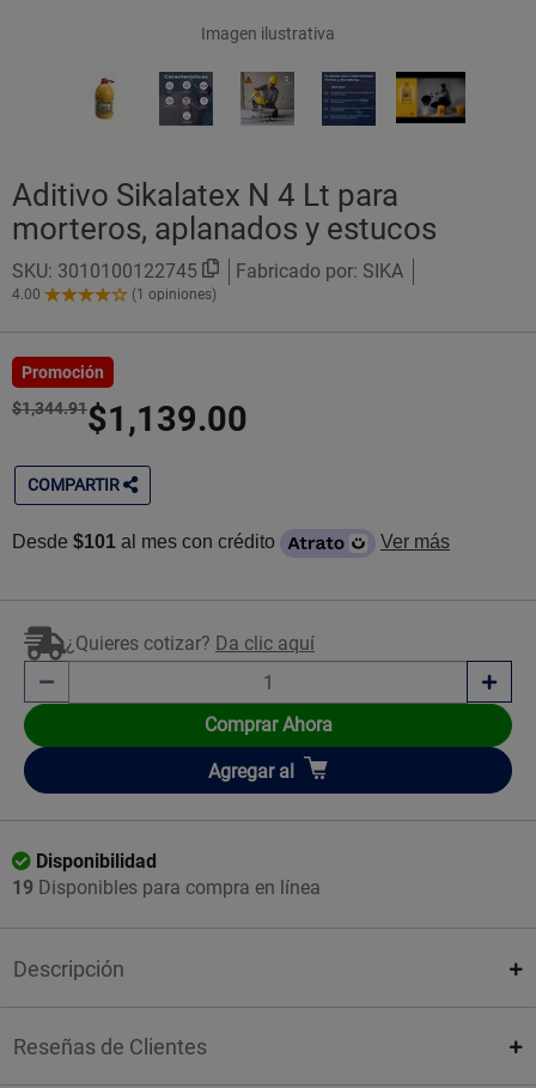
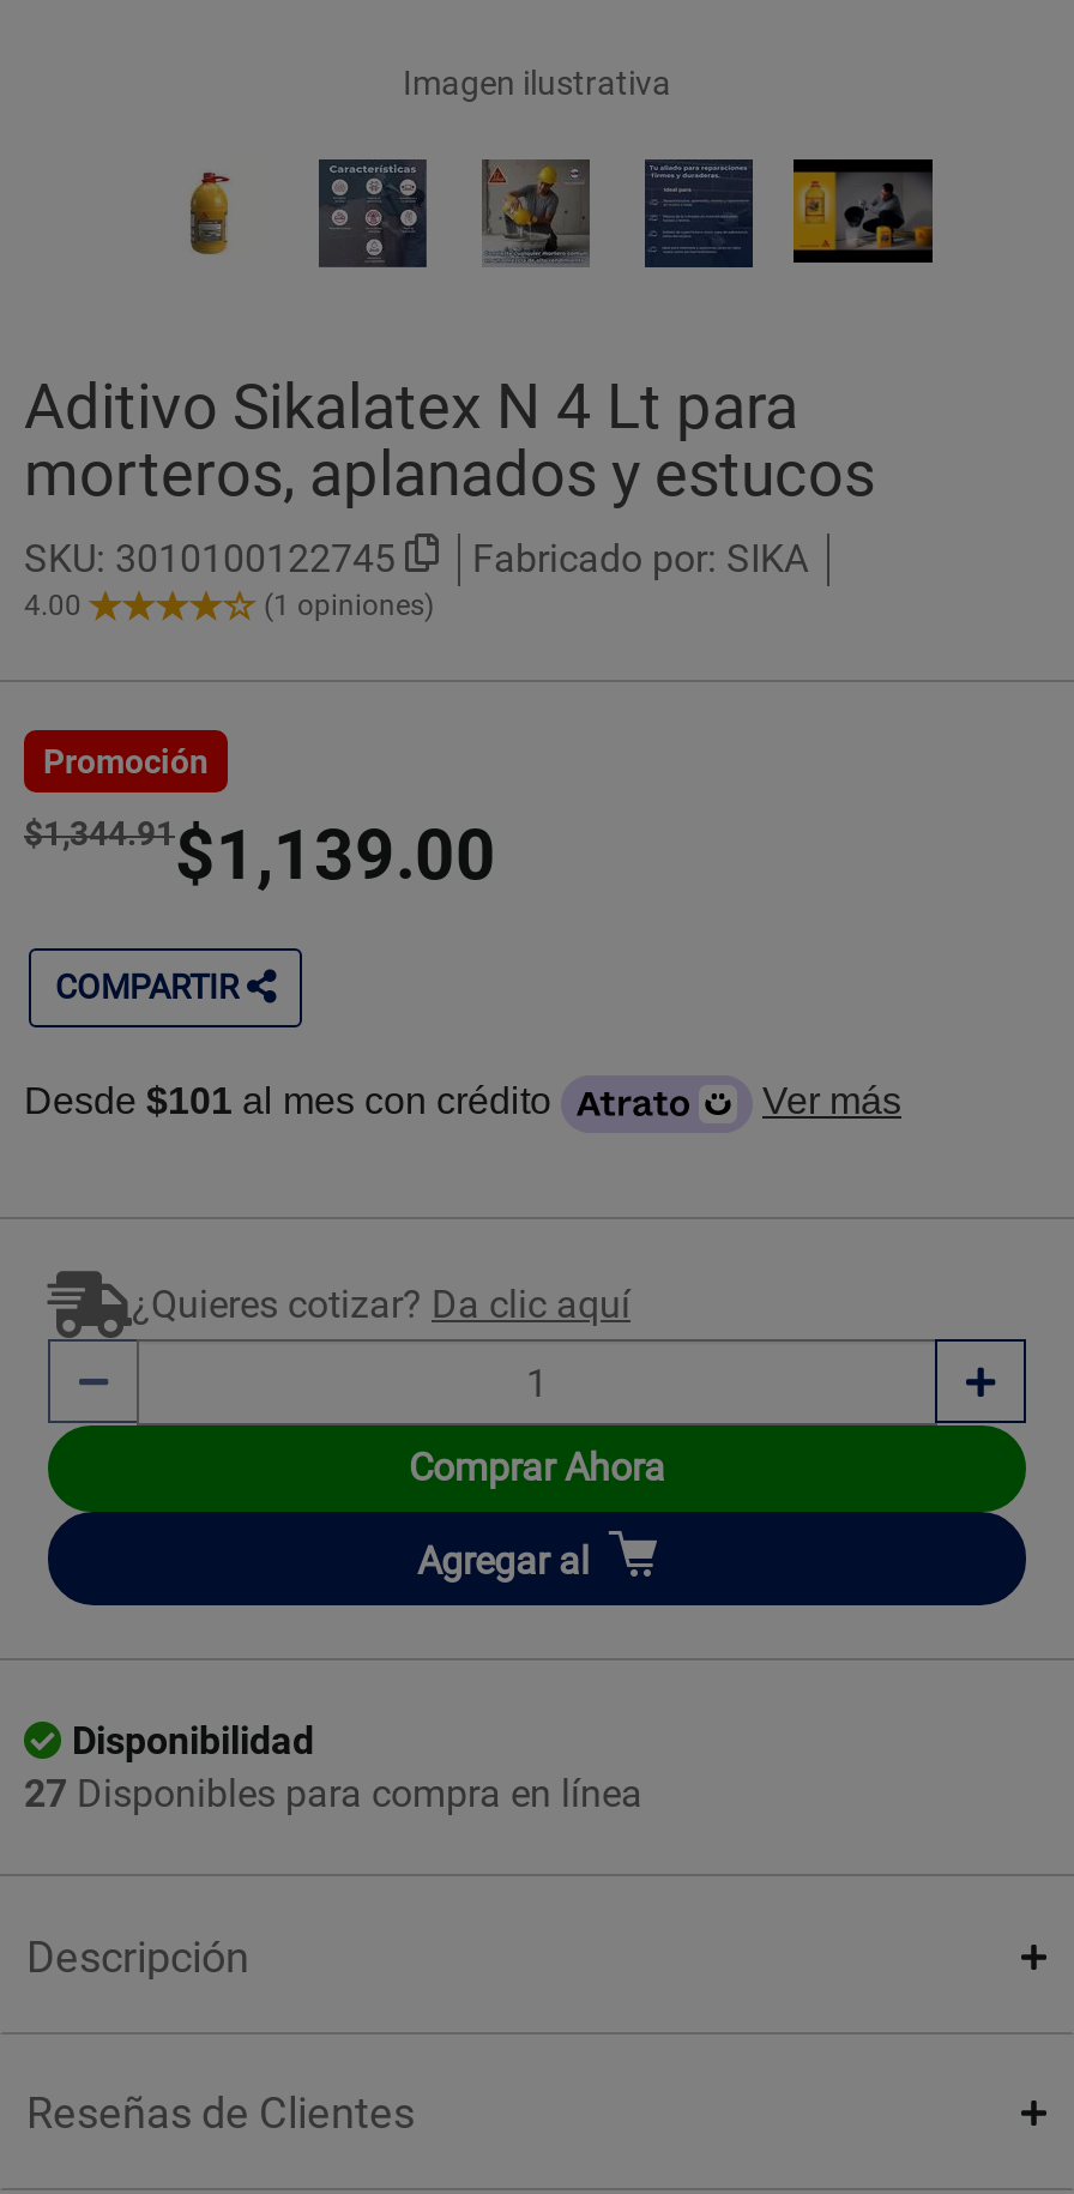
- 19 Disponibles para compra en línea
+ 27 Disponibles para compra en línea
